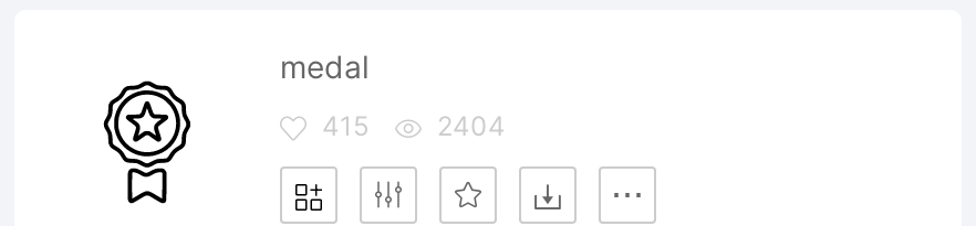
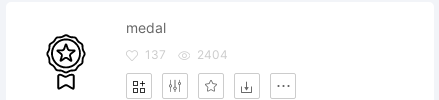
- 415
+ 137
